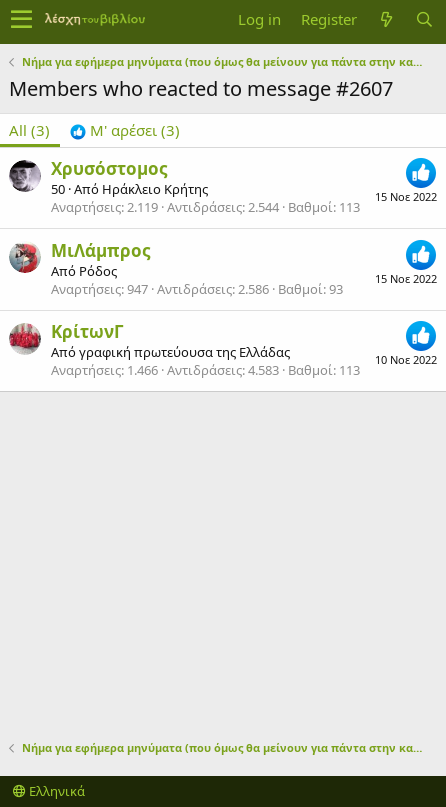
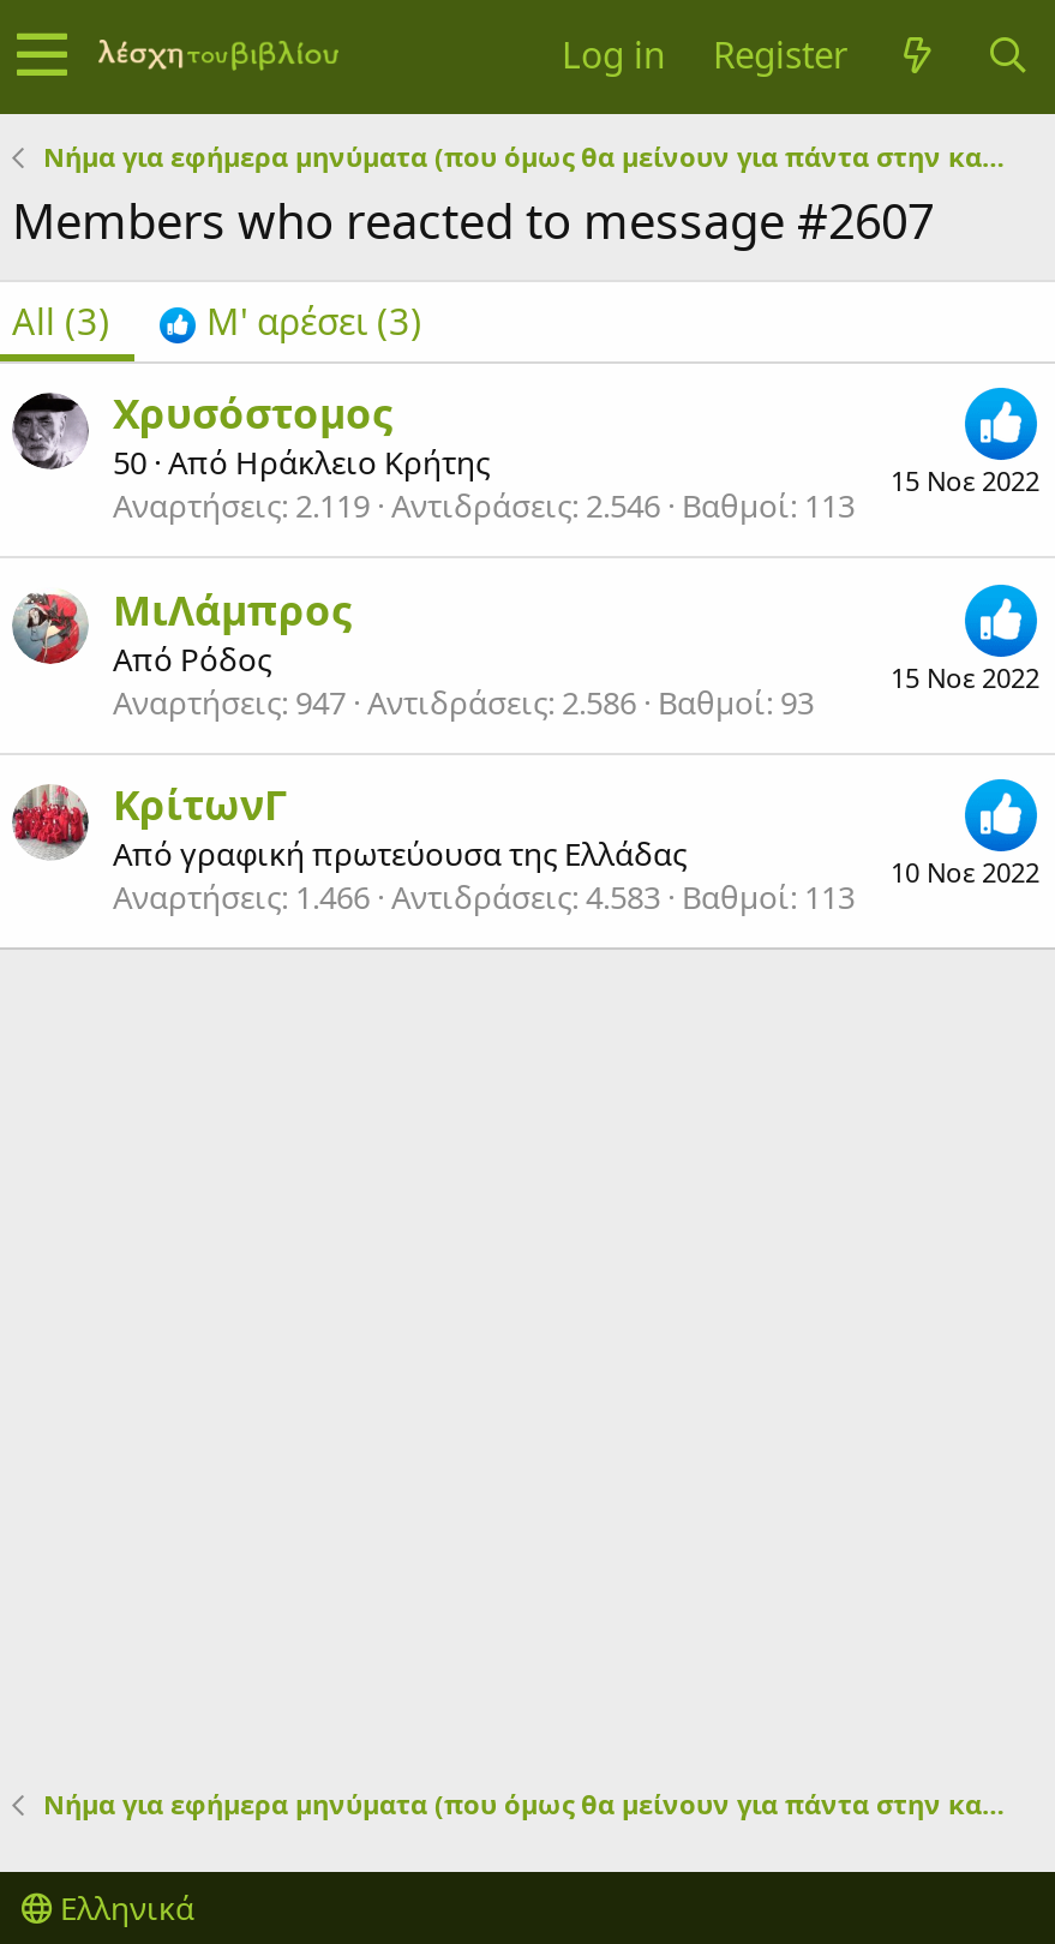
- Αναρτήσεις 2.119 Αντιδράσεις 2.544 Βαθμοί 113
+ Αναρτήσεις 2.119 Αντιδράσεις 2.546 Βαθμοί 113
